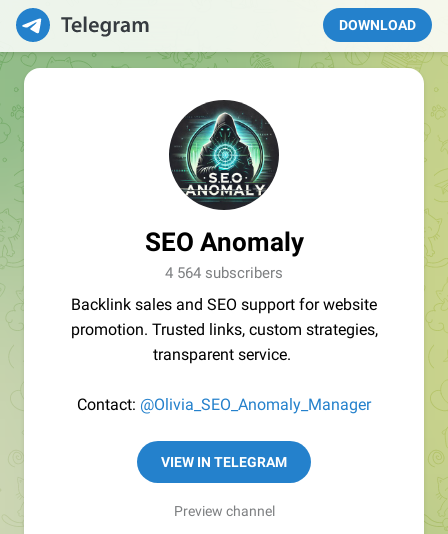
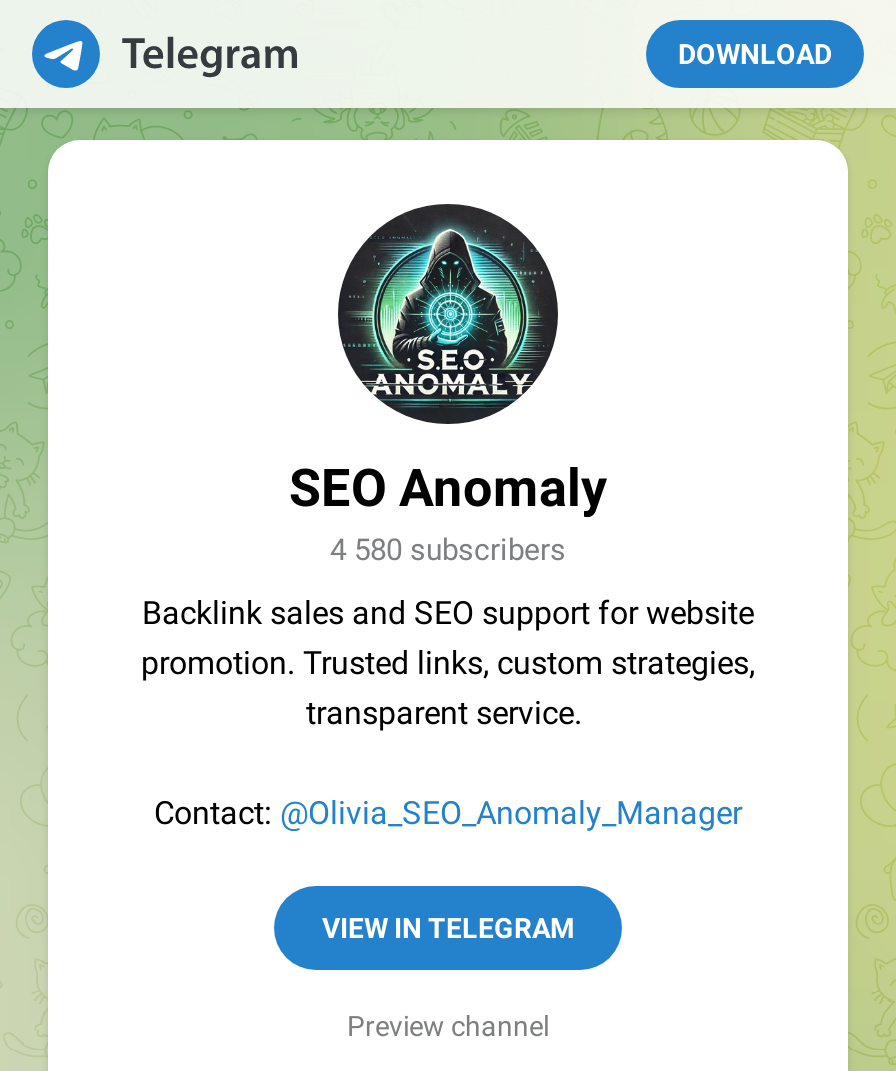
- 4 564 subscribers
+ 4 580 subscribers
